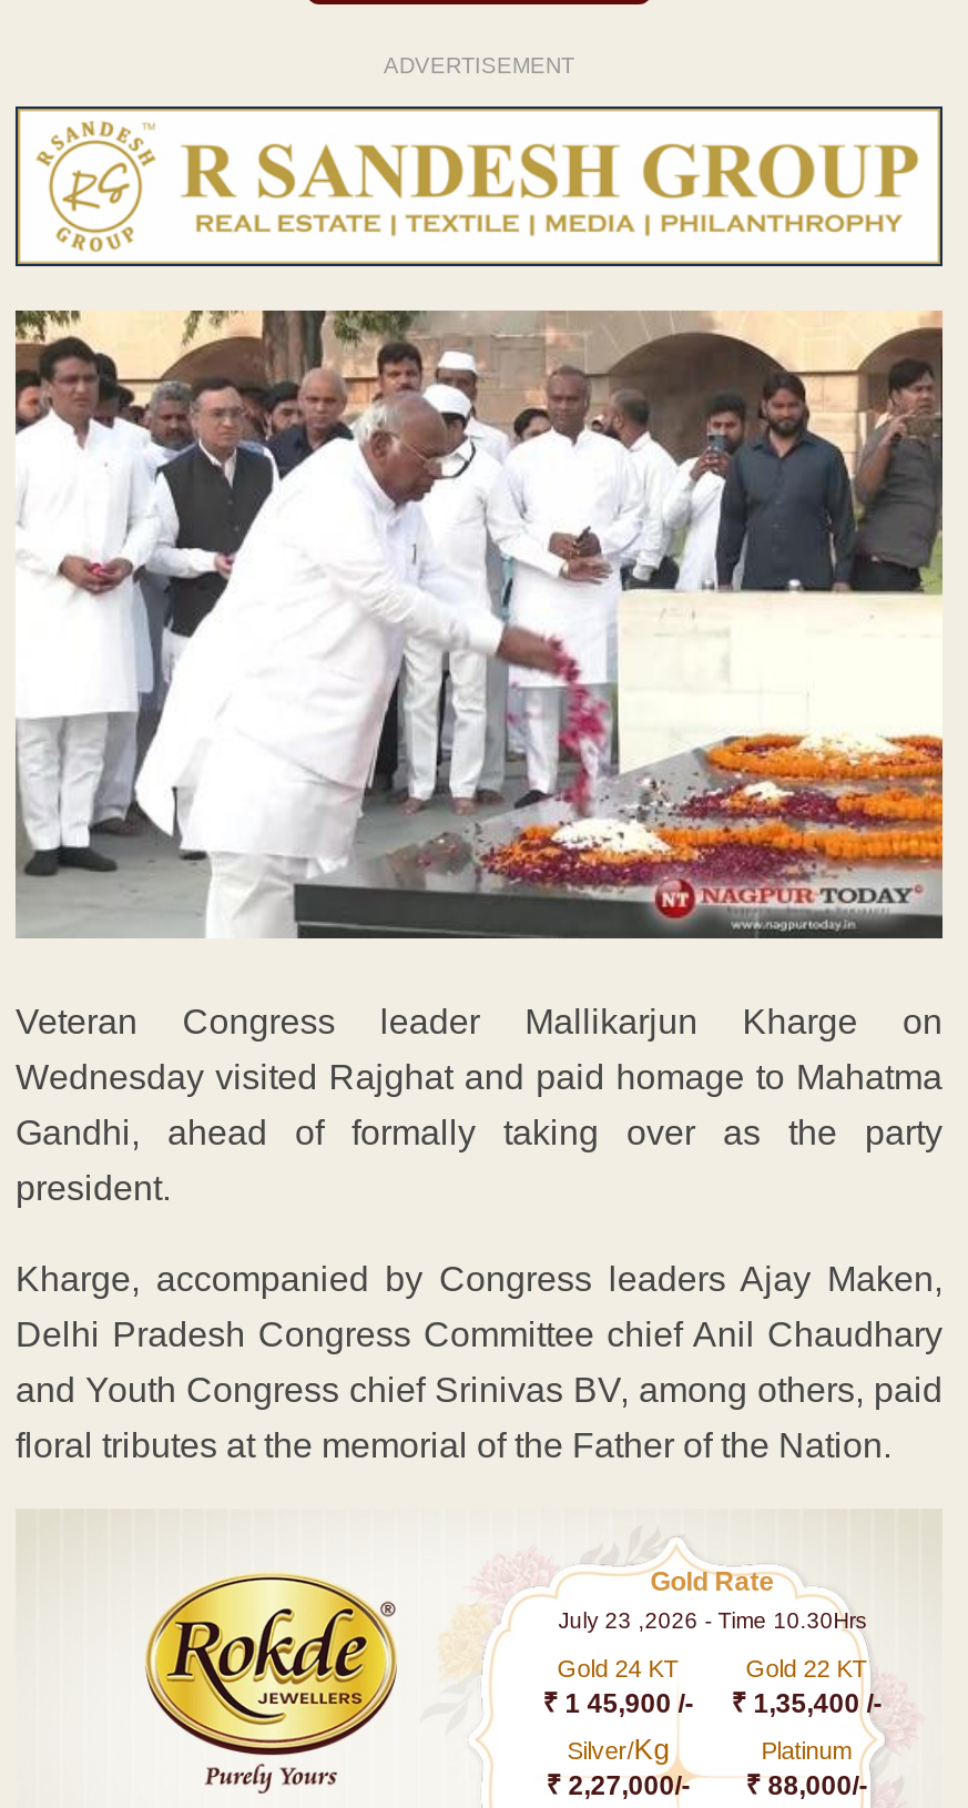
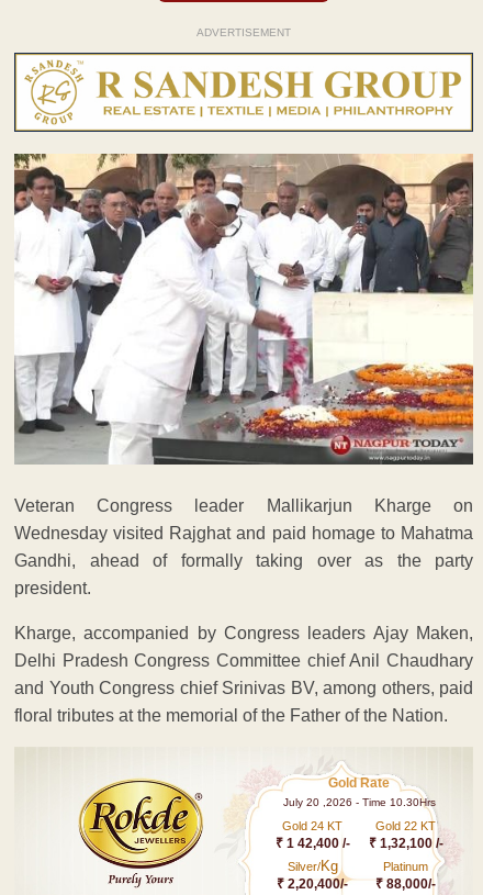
- July 23 ,2026 - Time 10.30Hrs
+ July 20 ,2026 - Time 10.30Hrs

- ₹ 1 45,900 /-
+ ₹ 1 42,400 /-

- ₹ 1,35,400 /-
+ ₹ 1,32,100 /-

- ₹ 2,27,000/- ₹ 88,000/-
+ ₹ 2,20,400/- ₹ 88,000/-
